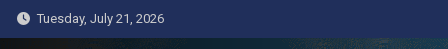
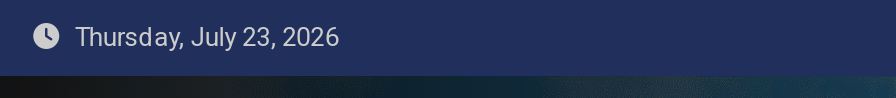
- Tuesday, July 21, 2026
+ Thursday, July 23, 2026
